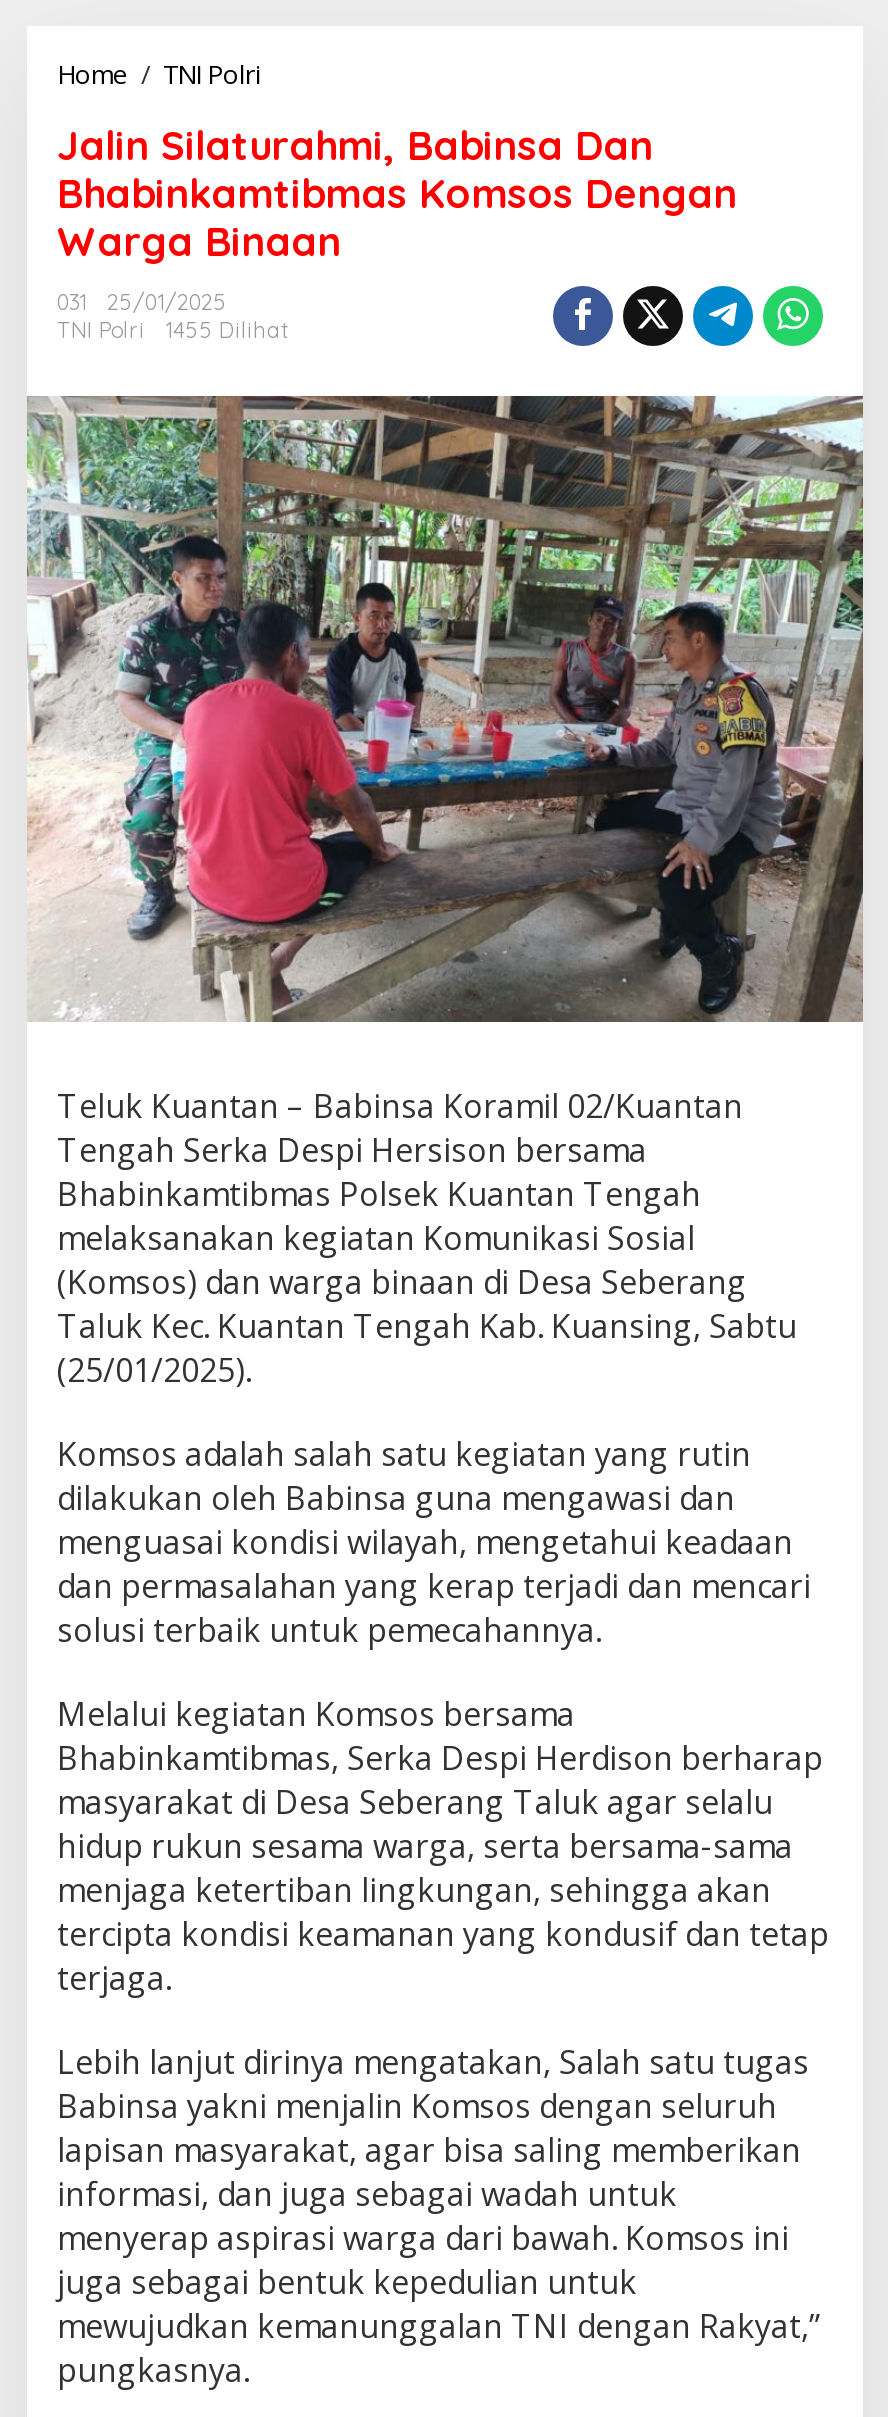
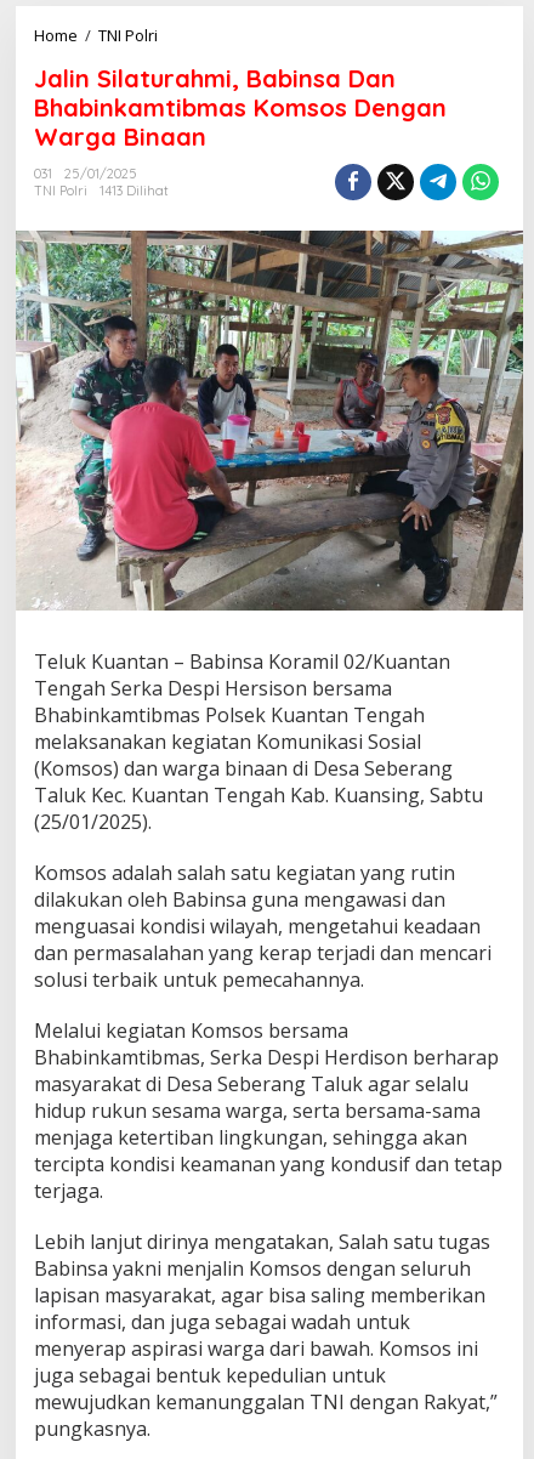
- 1455 Dilihat
+ 1413 Dilihat
